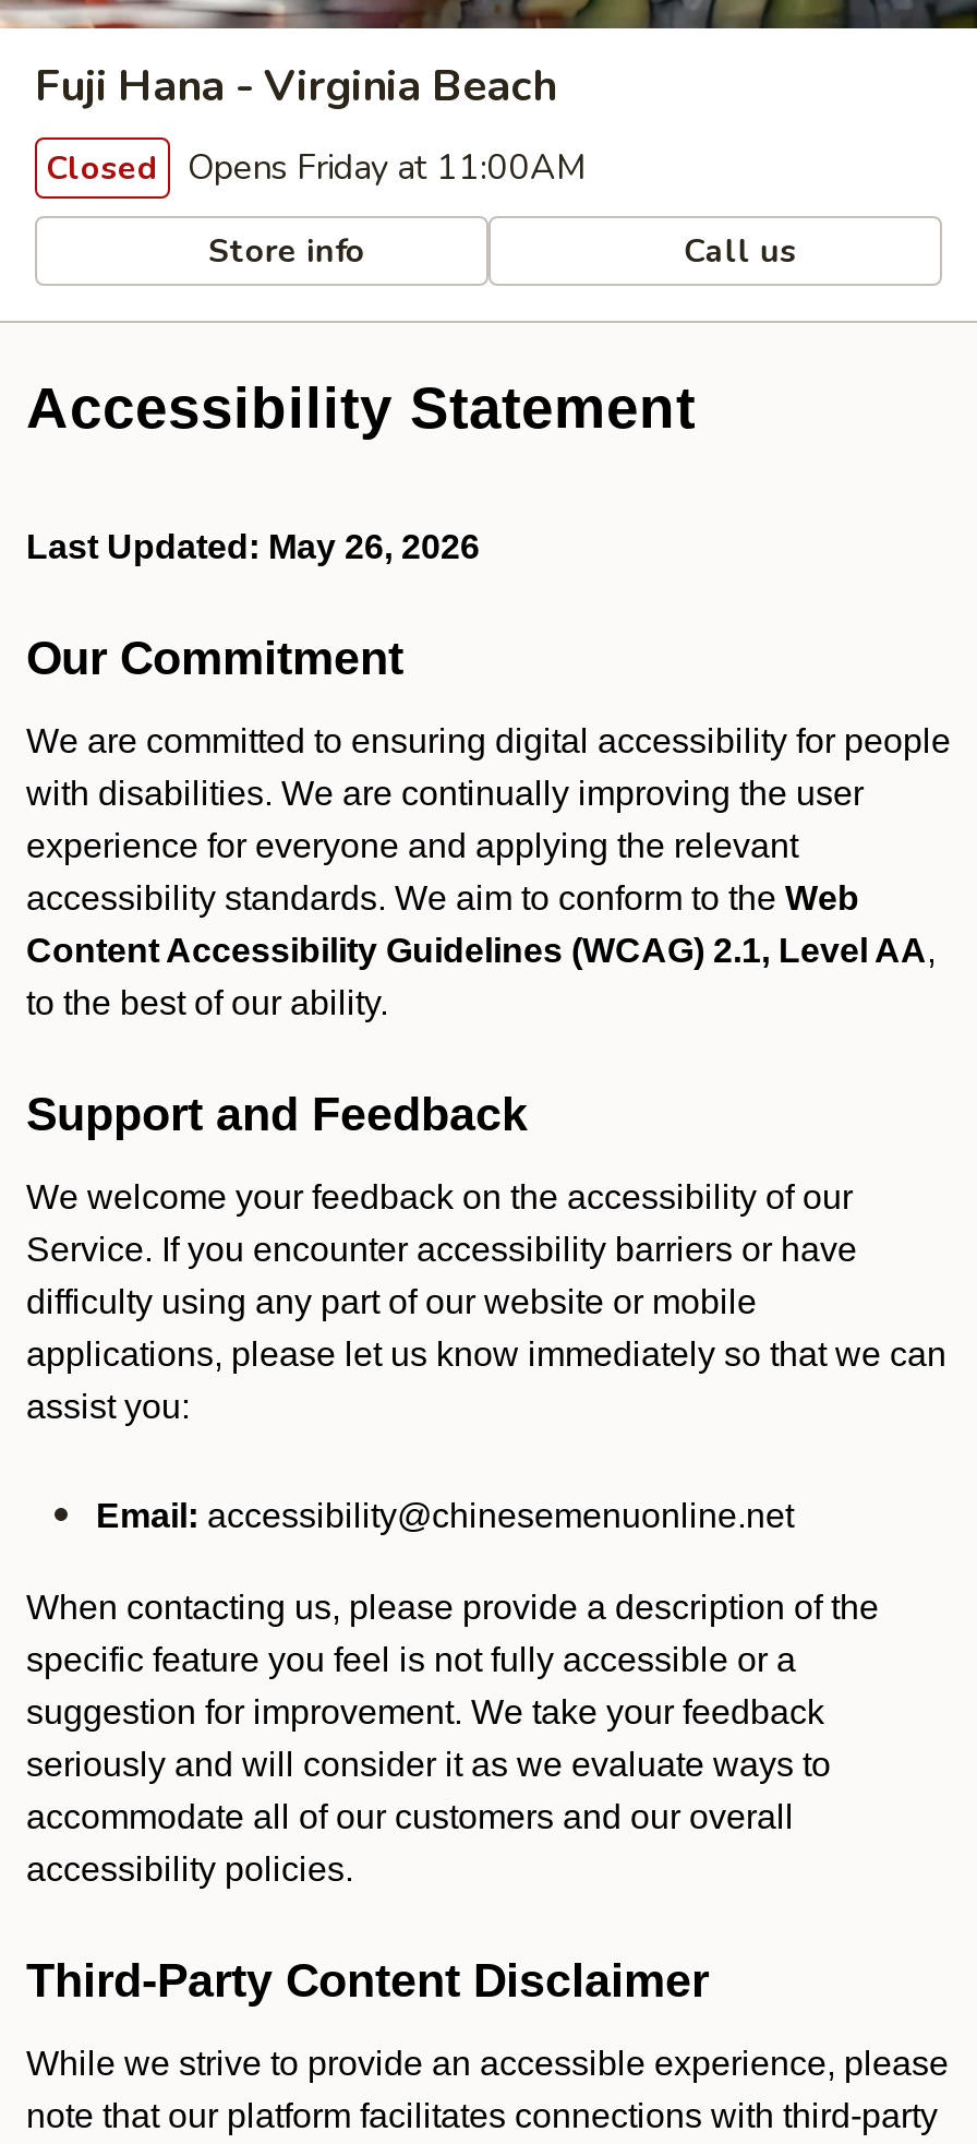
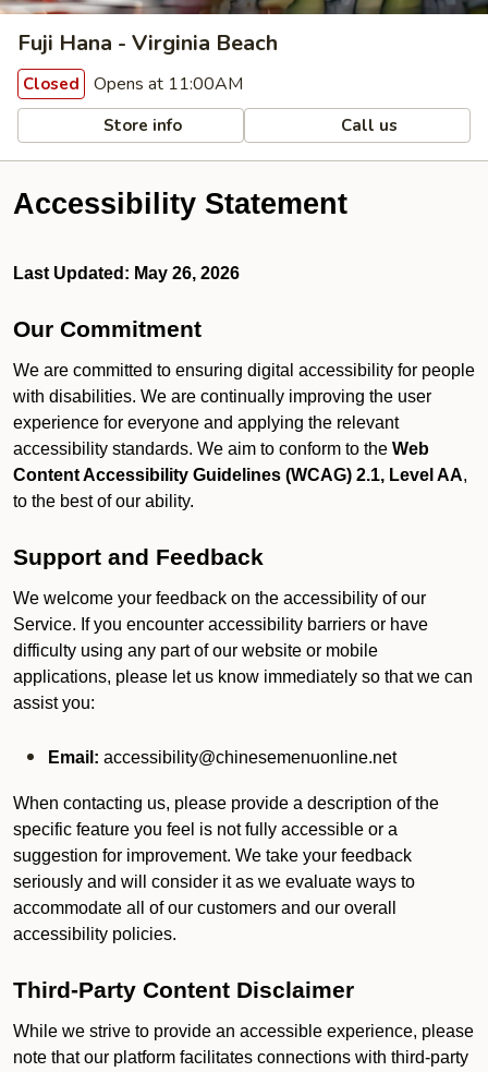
- Closed Opens Friday at 11:00AM
+ Closed Opens at 11:00AM
